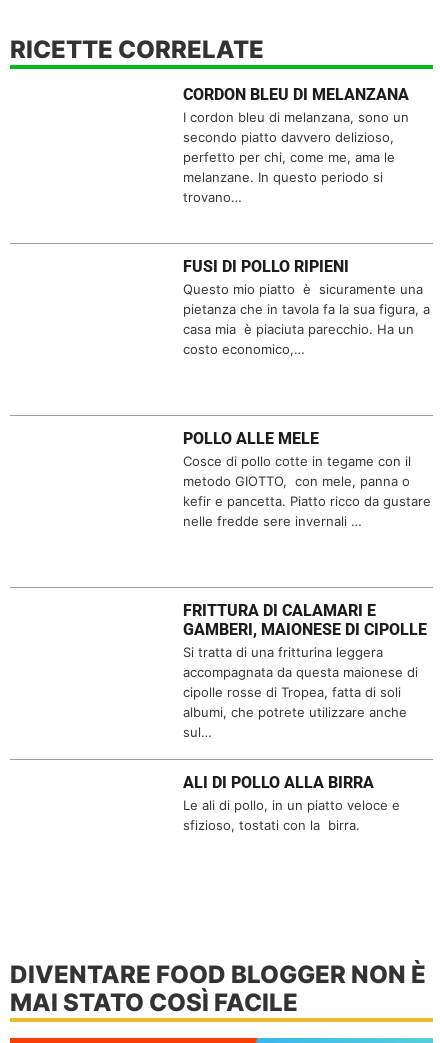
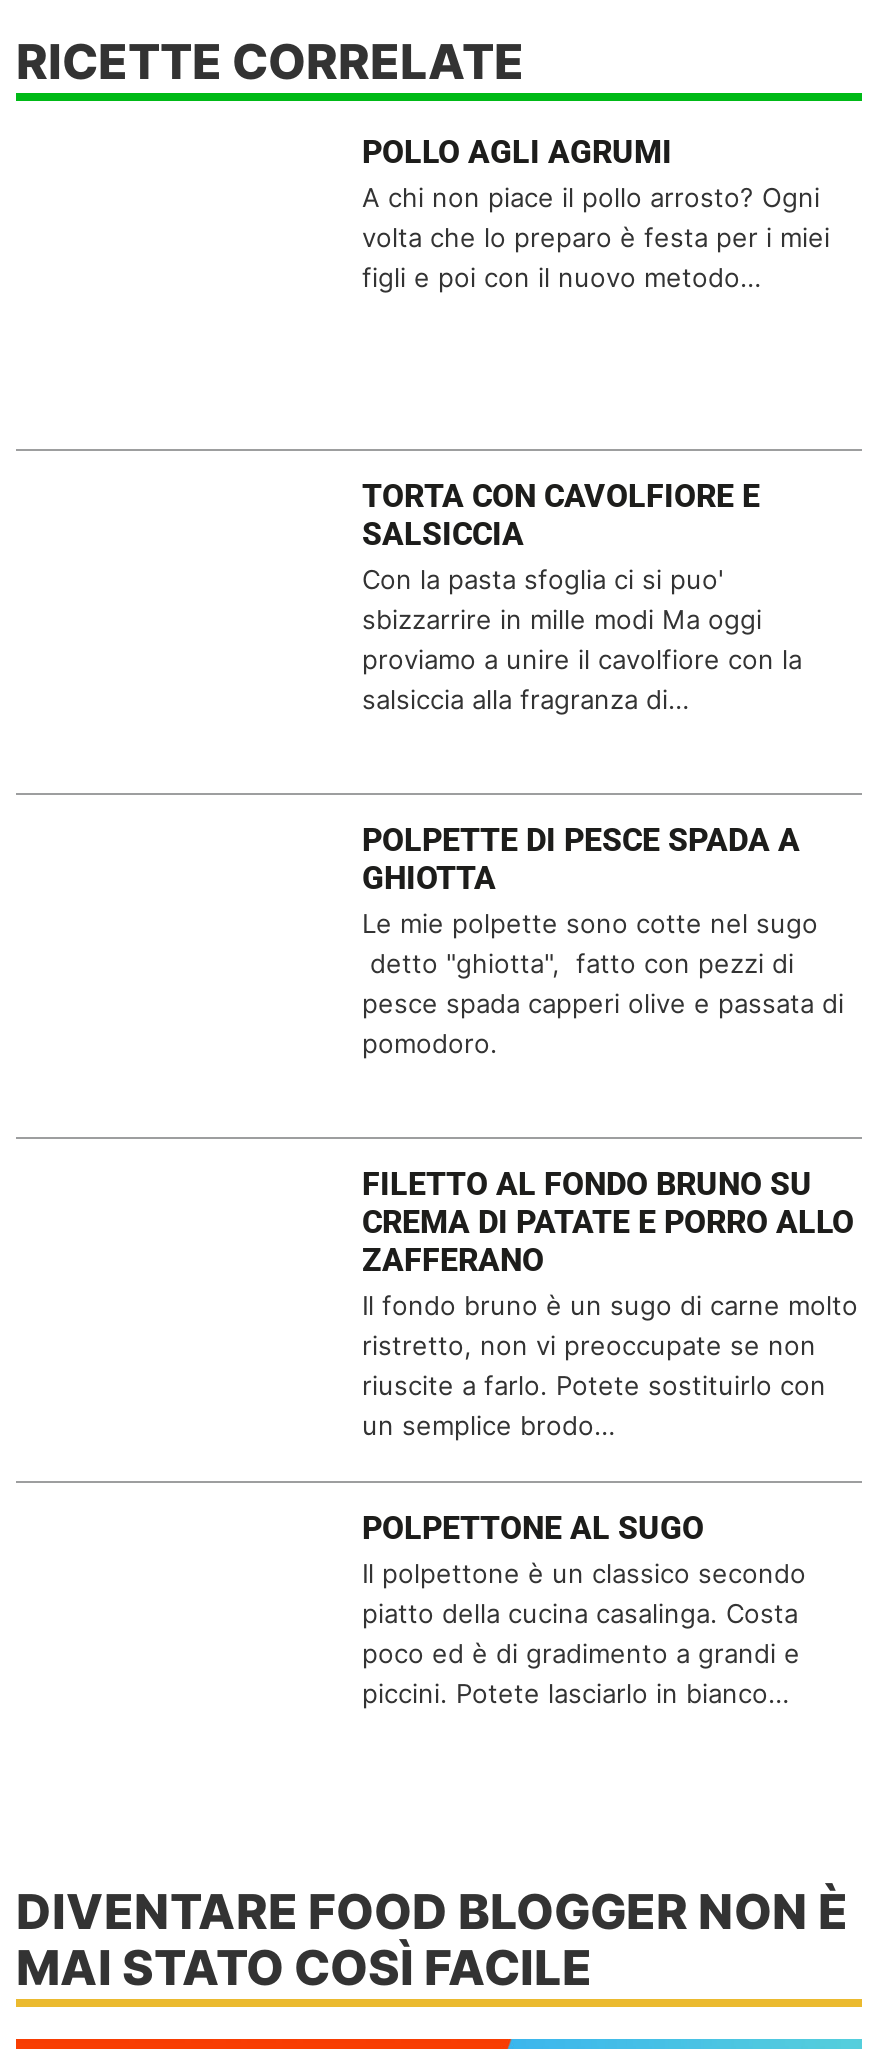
- CORDON BLEU DI MELANZANA
- I cordon bleu di melanzana, sono un
- secondo piatto davvero delizioso,
- perfetto per chi, come me, ama le
- melanzane. In questo periodo si
- trovano…
+ POLLO AGLI AGRUMI
+ A chi non piace il pollo arrosto? Ogni
+ volta che lo preparo è festa per i miei
+ figli e poi con il nuovo metodo…

- FUSI DI POLLO RIPIENI
- Questo mio piatto è sicuramente una
- pietanza che in tavola fa la sua figura, a
- casa mia è piaciuta parecchio. Ha un
- costo economico,…
+ TORTA CON CAVOLFIORE E
+ SALSICCIA
+ Con la pasta sfoglia ci si puo'
+ sbizzarrire in mille modi Ma oggi
+ proviamo a unire il cavolfiore con la
+ salsiccia alla fragranza di…

- POLLO ALLE MELE
- Cosce di pollo cotte in tegame con il
- metodo GIOTTO, con mele, panna o
- kefir e pancetta. Piatto ricco da gustare
- nelle fredde sere invernali …
+ POLPETTE DI PESCE SPADA A
+ GHIOTTA
+ Le mie polpette sono cotte nel sugo
+ detto "ghiotta", fatto con pezzi di
+ pesce spada capperi olive e passata di
+ pomodoro.

- FRITTURA DI CALAMARI E
- GAMBERI, MAIONESE DI CIPOLLE
- Si tratta di una fritturina leggera
- accompagnata da questa maionese di
- cipolle rosse di Tropea, fatta di soli
- albumi, che potrete utilizzare anche
- sul…
+ FILETTO AL FONDO BRUNO SU
+ CREMA DI PATATE E PORRO ALLO
+ ZAFFERANO
+ Il fondo bruno è un sugo di carne molto
+ ristretto, non vi preoccupate se non
+ riuscite a farlo. Potete sostituirlo con
+ un semplice brodo…

- ALI DI POLLO ALLA BIRRA
- Le ali di pollo, in un piatto veloce e
- sfizioso, tostati con la birra.
+ POLPETTONE AL SUGO
+ Il polpettone è un classico secondo
+ piatto della cucina casalinga. Costa
+ poco ed è di gradimento a grandi e
+ piccini. Potete lasciarlo in bianco…
